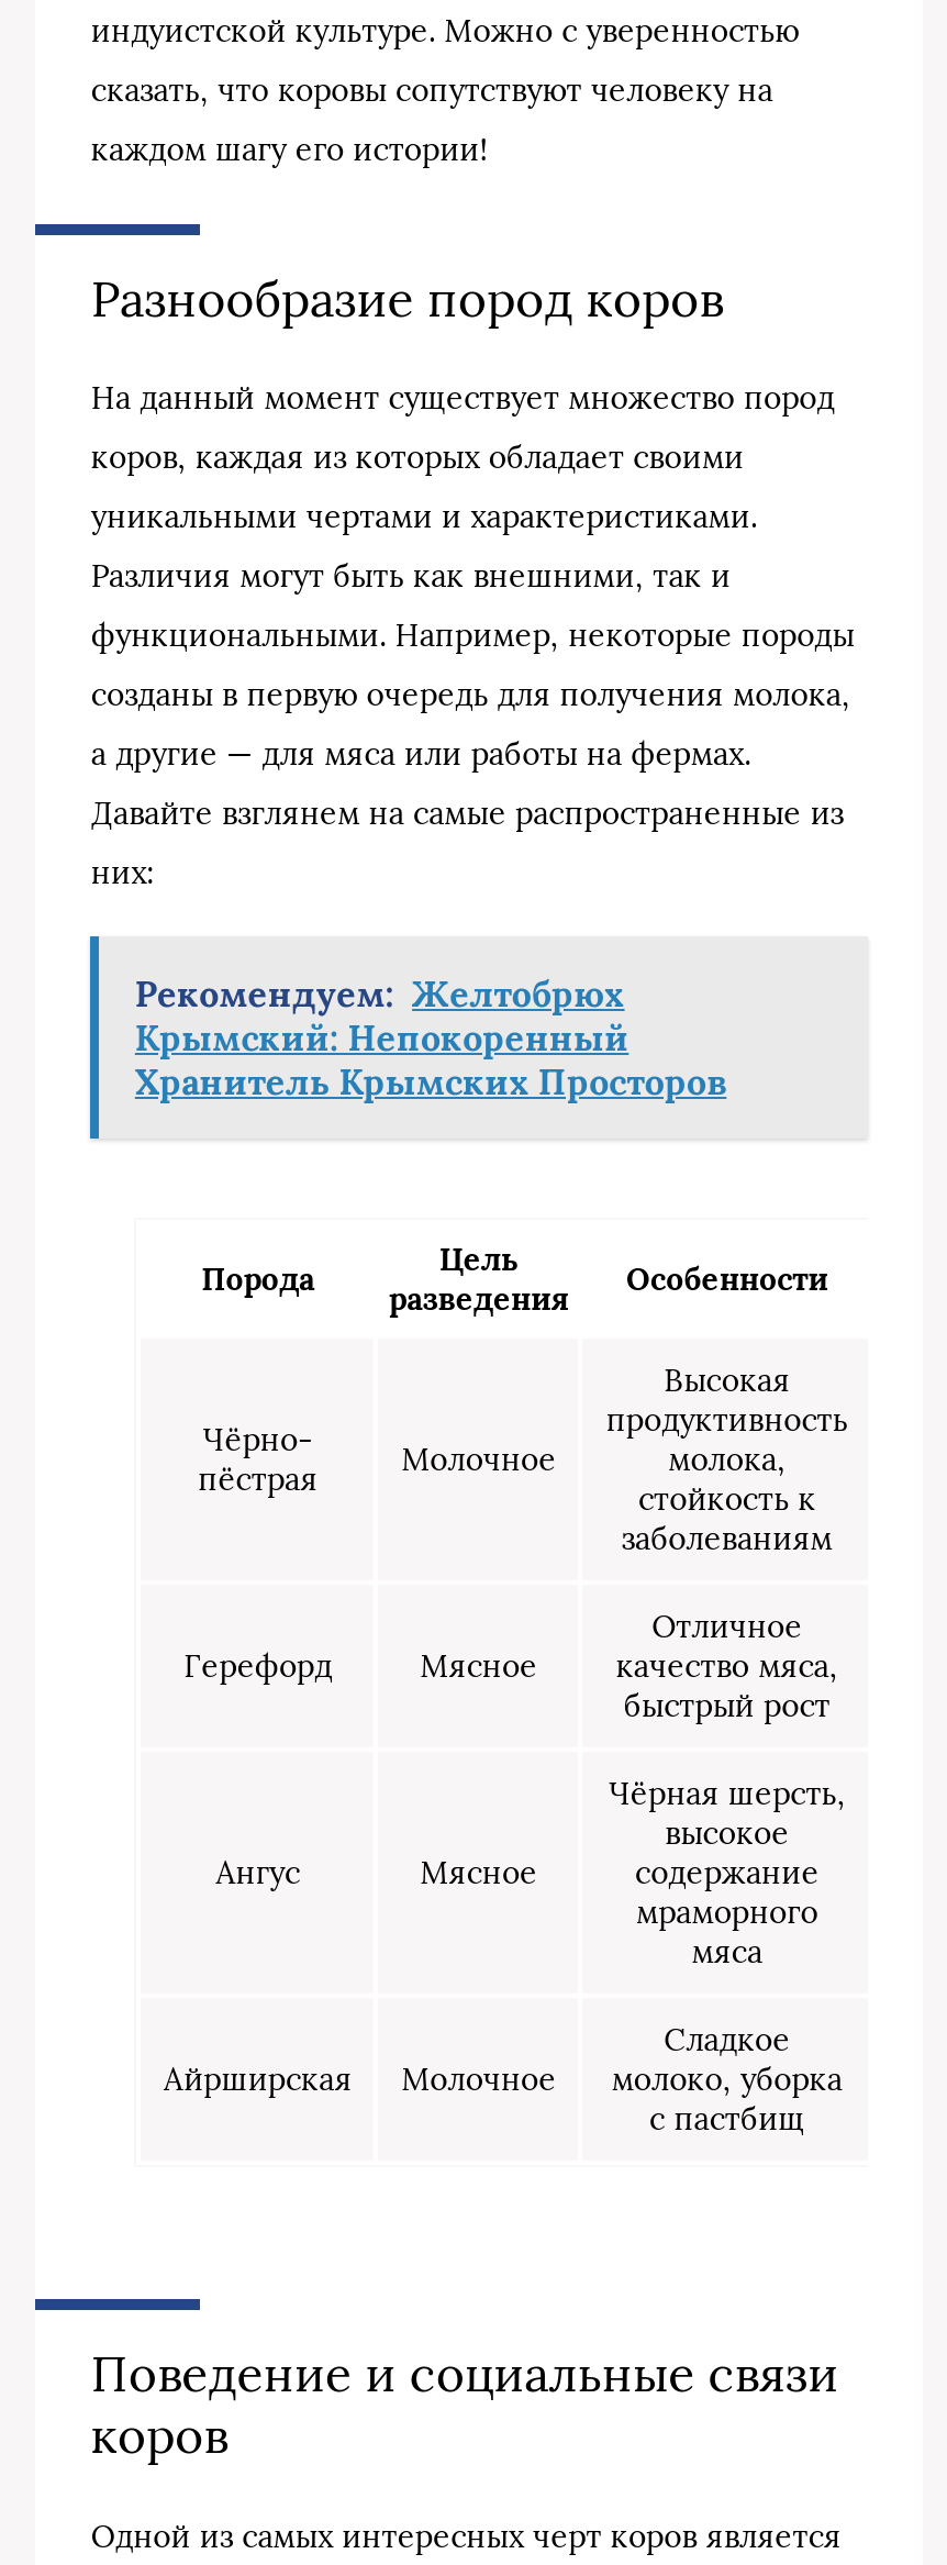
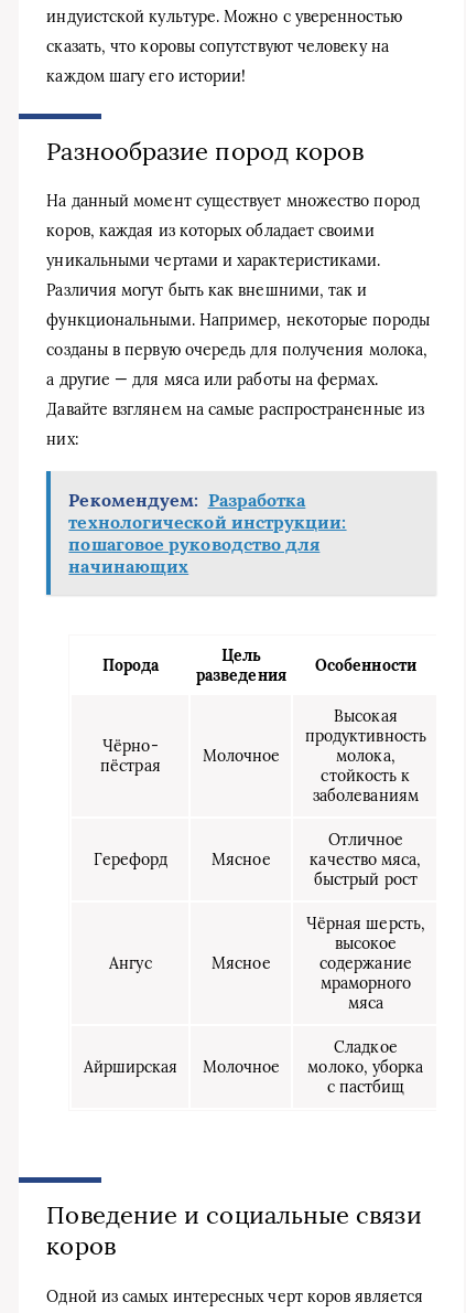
- Рекомендуем: Желтобрюх
- Крымский: Непокоренный
- Хранитель Крымских Просторов
+ Рекомендуем: Разработка
+ технологической инструкции:
+ пошаговое руководство для
+ начинающих
